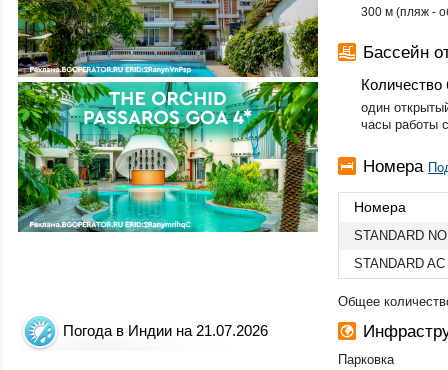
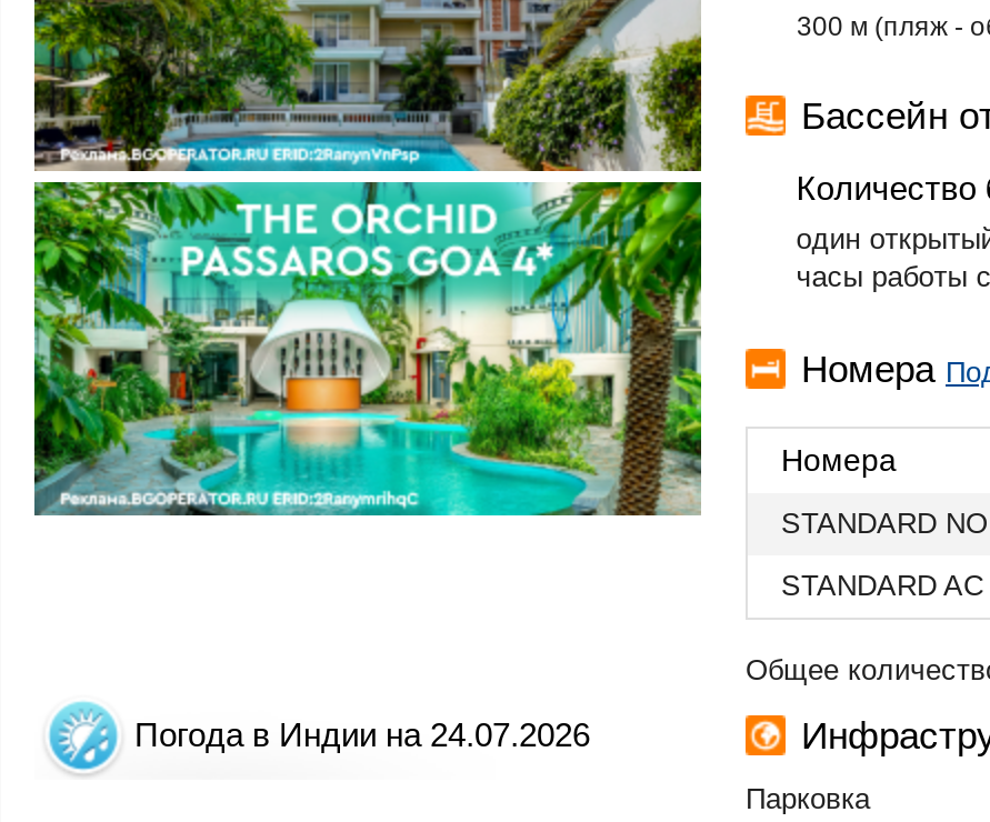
- Погода в Индии на 21.07.2026
+ Погода в Индии на 24.07.2026
